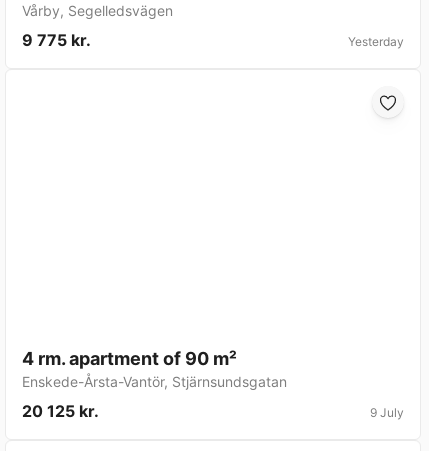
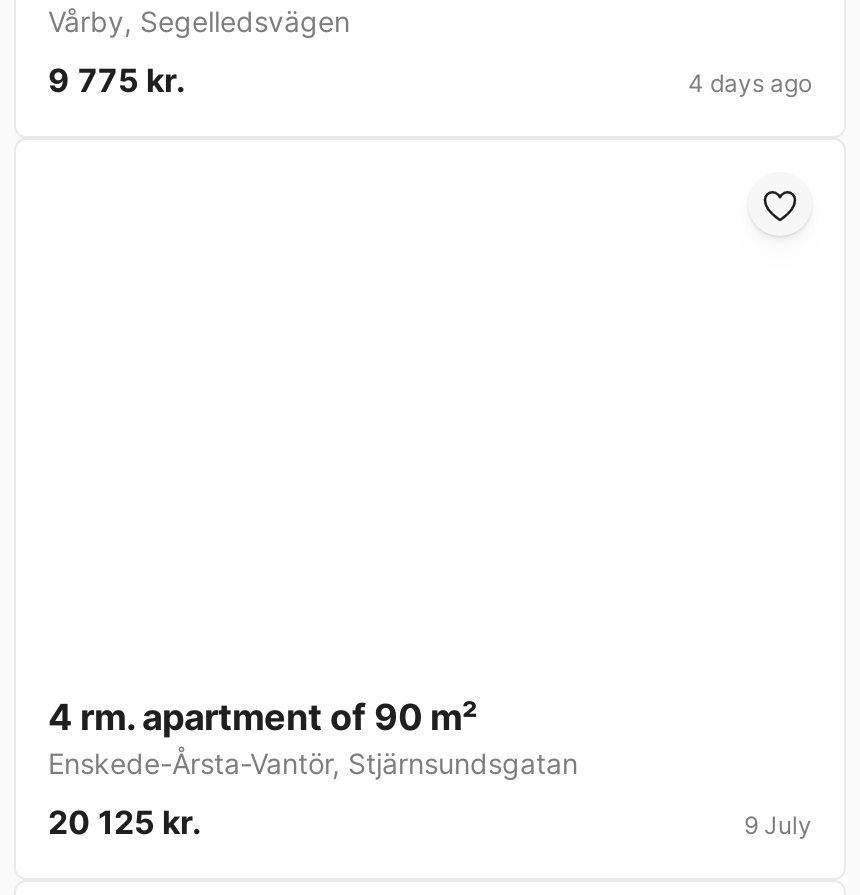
- Yesterday
+ 4 days ago
